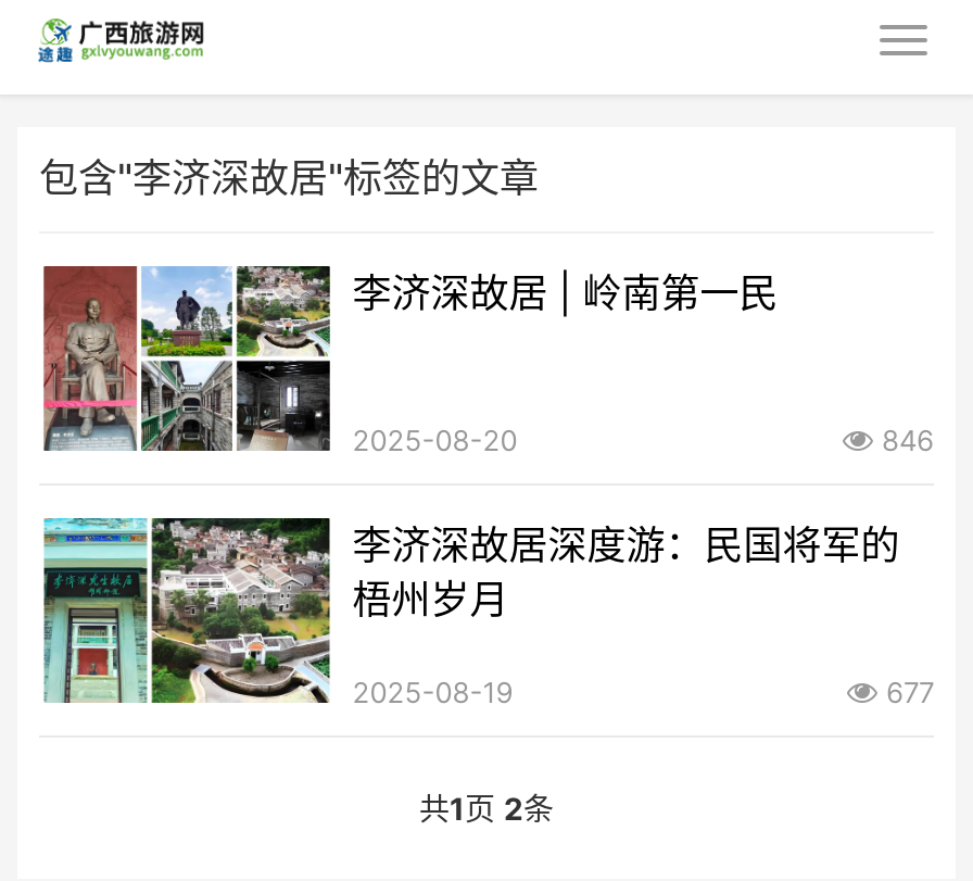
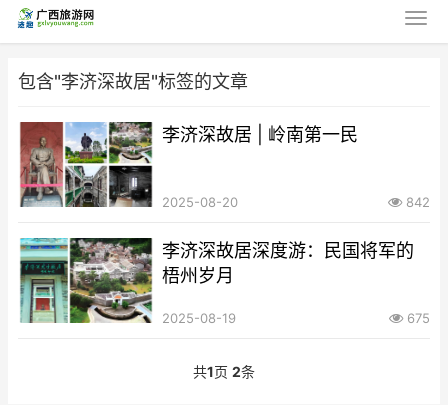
- 846
+ 842

- 677
+ 675
